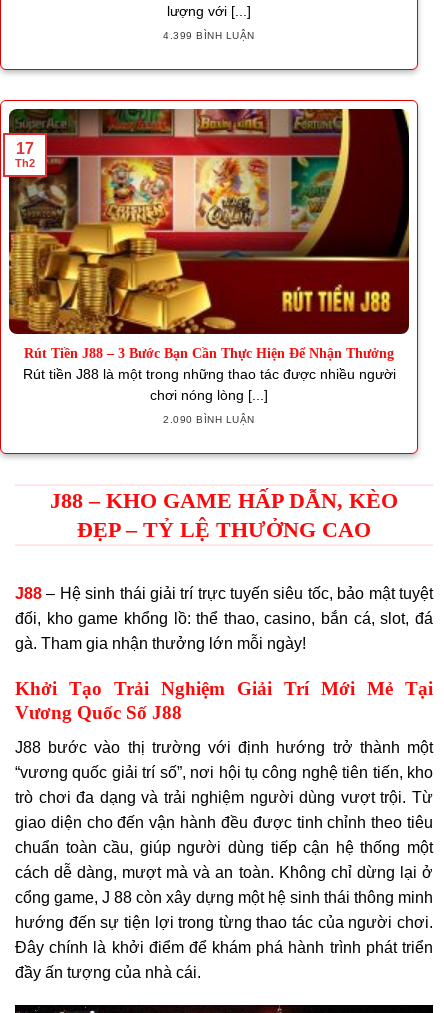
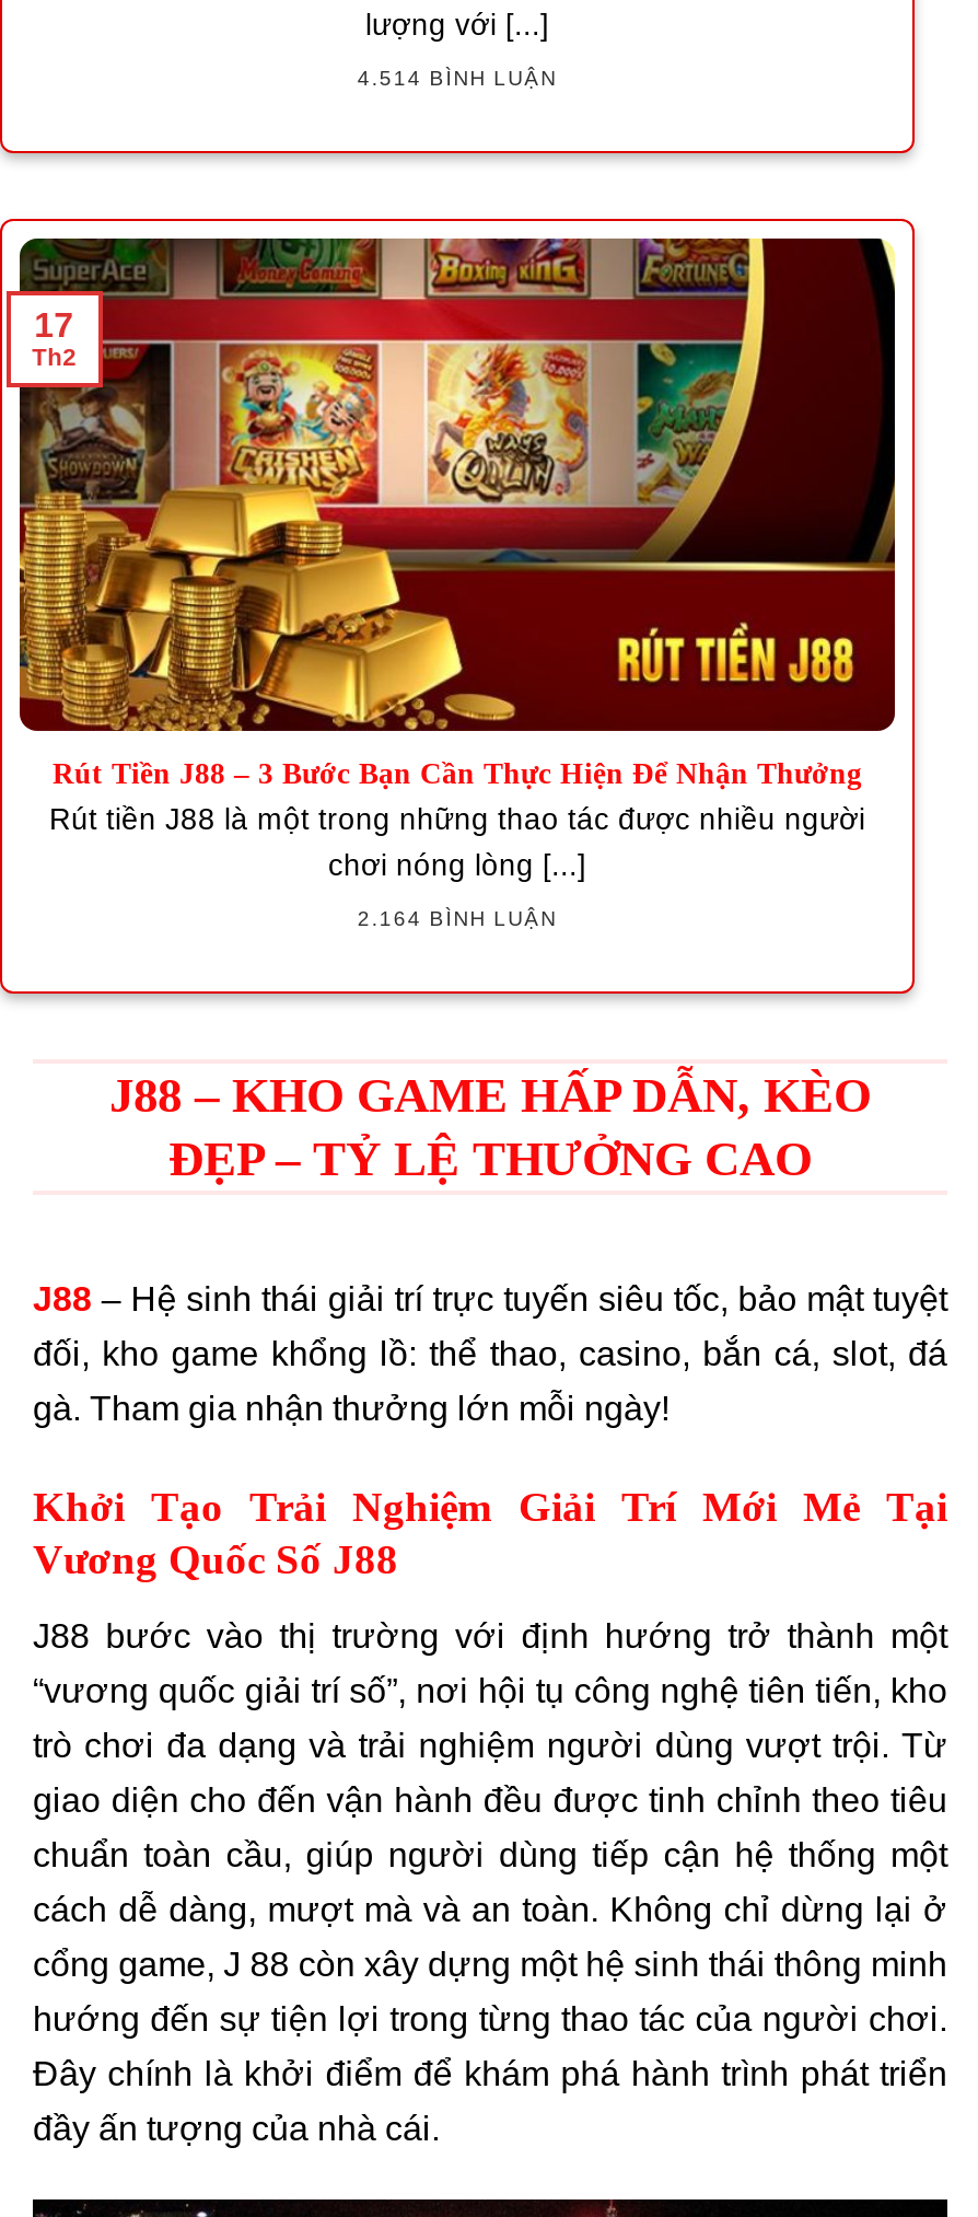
- 4.399 BÌNH LUẬN
+ 4.514 BÌNH LUẬN

- 2.090 BÌNH LUẬN
+ 2.164 BÌNH LUẬN
